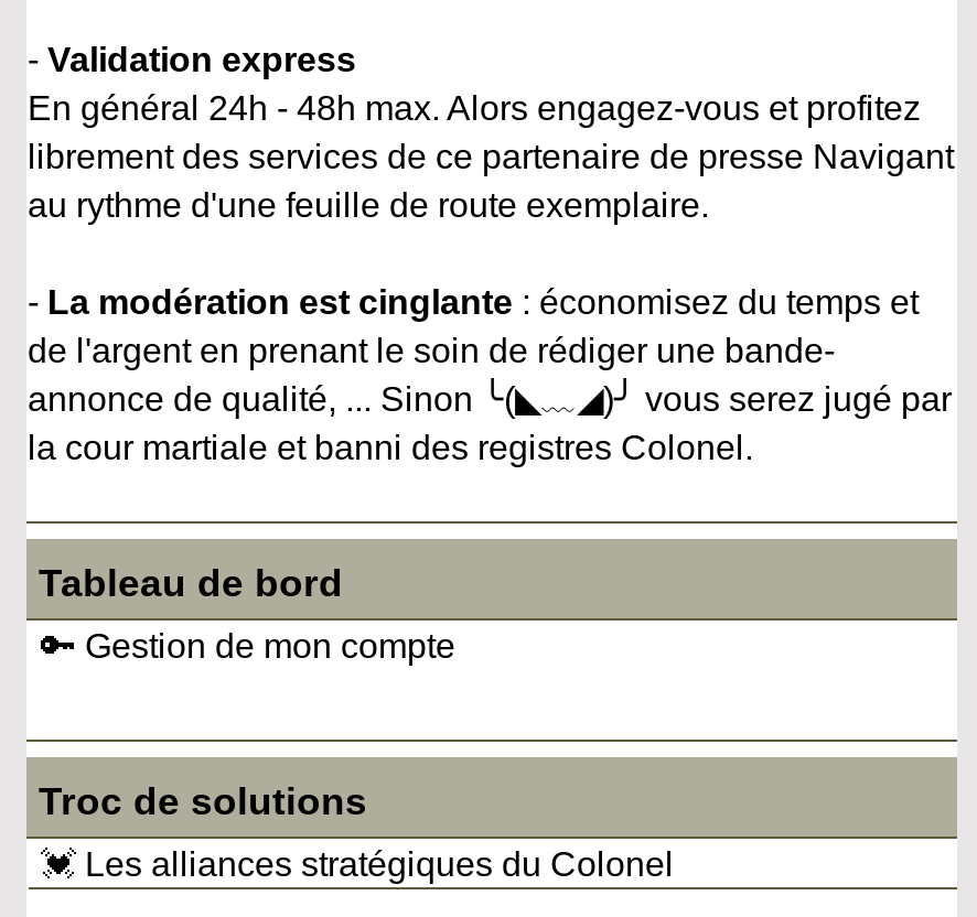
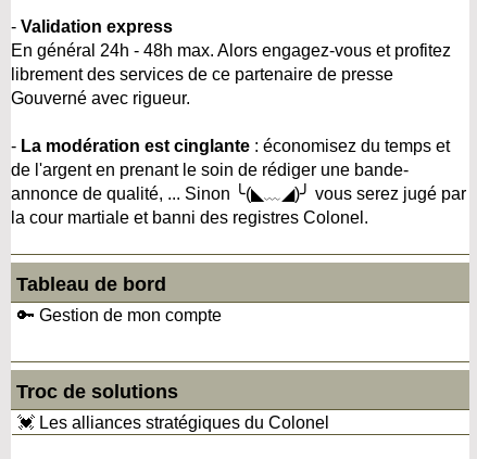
- librement des services de ce partenaire de presse Navigant
- au rythme d'une feuille de route exemplaire.
+ librement des services de ce partenaire de presse
+ Gouverné avec rigueur.
